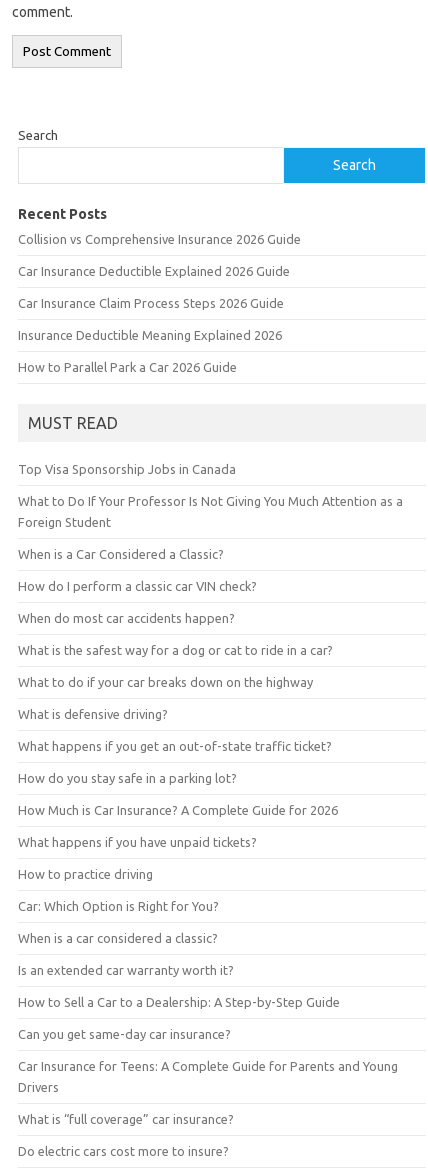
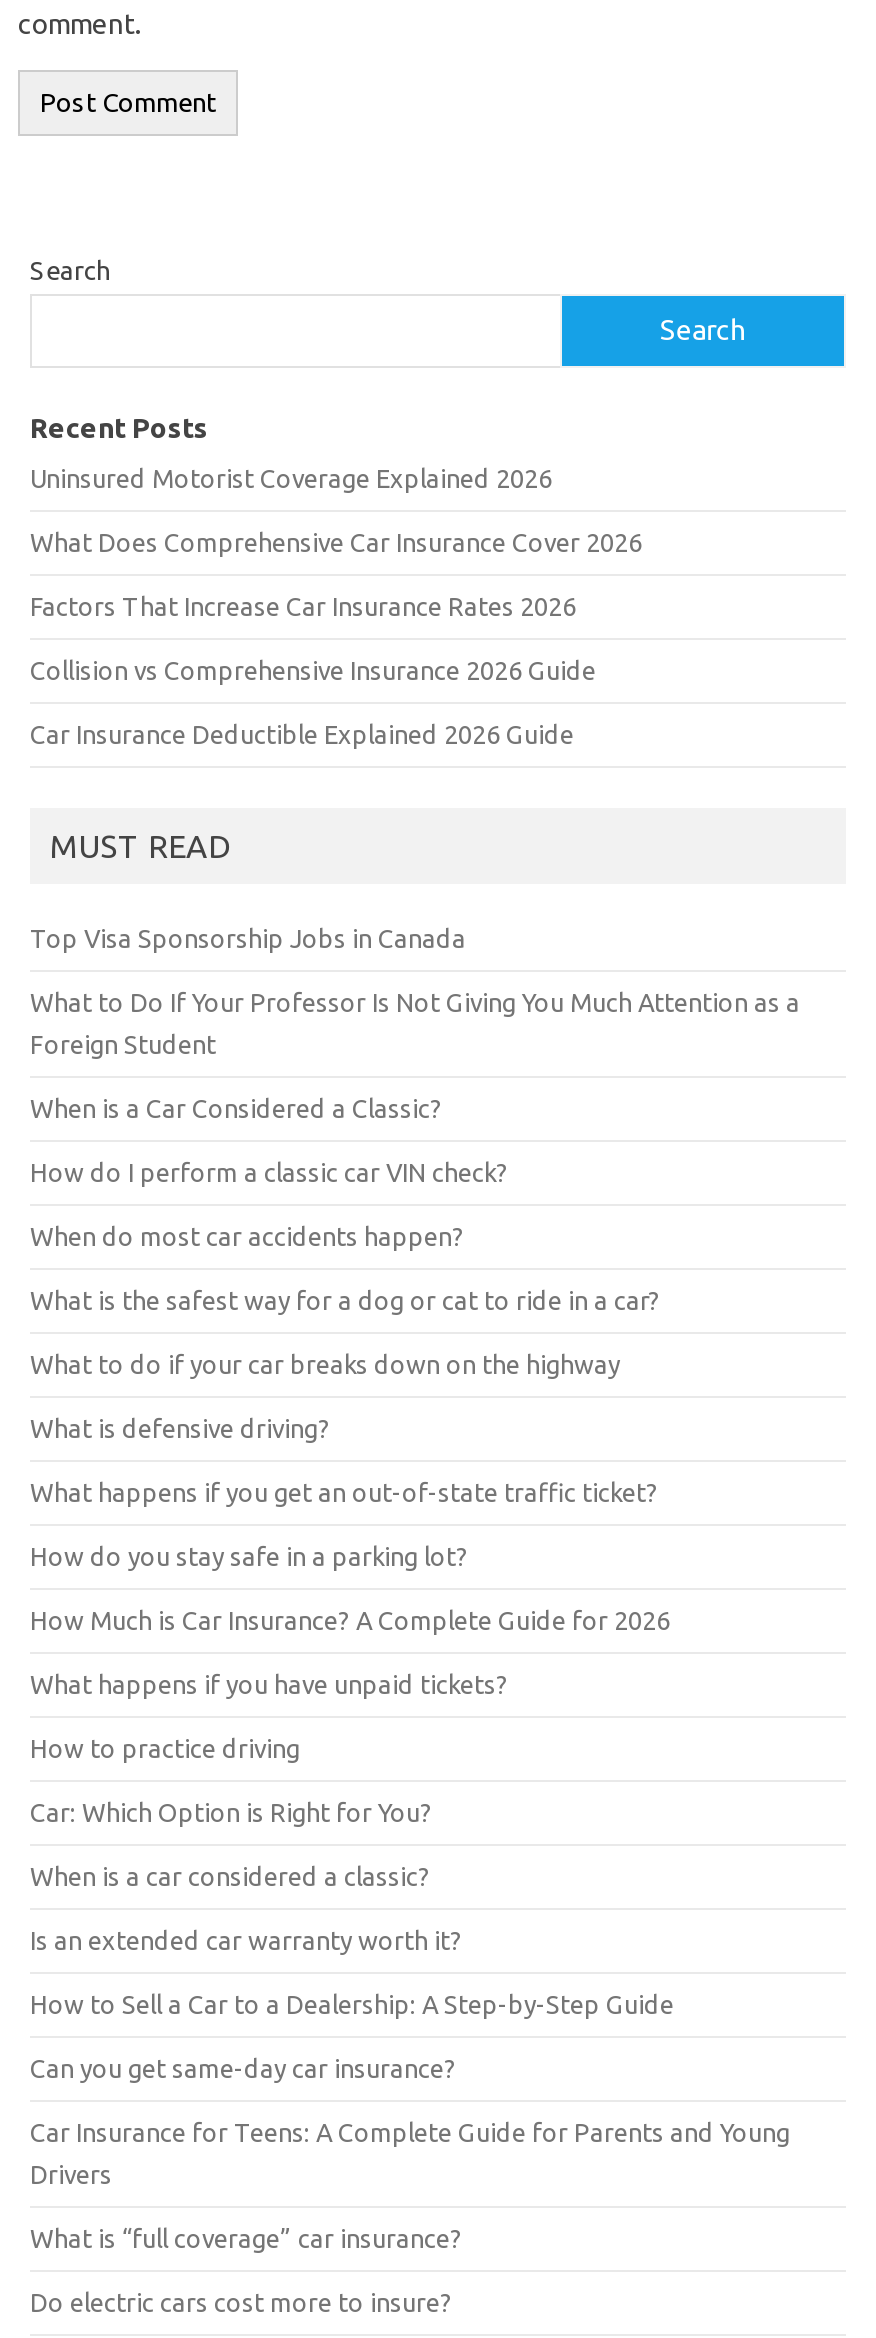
+ Uninsured Motorist Coverage Explained 2026
+ What Does Comprehensive Car Insurance Cover 2026
+ Factors That Increase Car Insurance Rates 2026

moved down: Collision vs Comprehensive Insurance 2026 Guide | Car Insurance Deductible Explained 2026 Guide

- Car Insurance Claim Process Steps 2026 Guide
- Insurance Deductible Meaning Explained 2026
- How to Parallel Park a Car 2026 Guide
